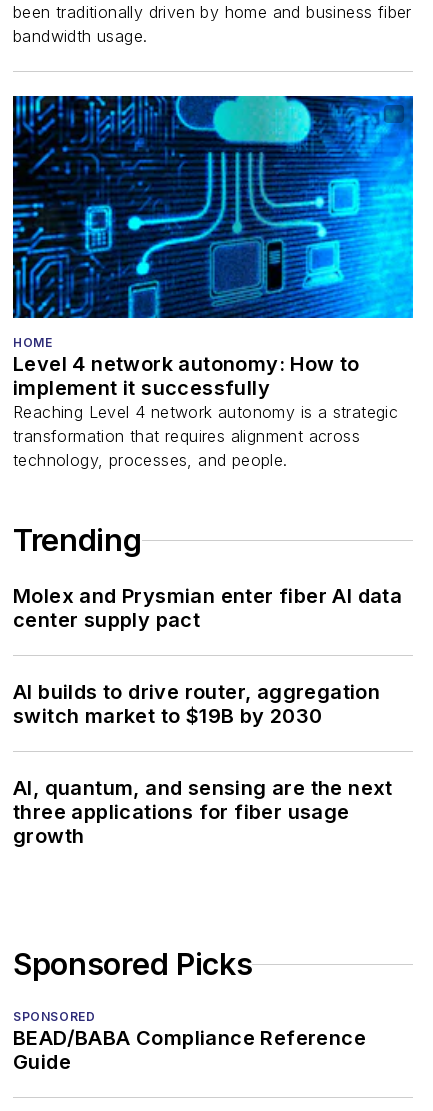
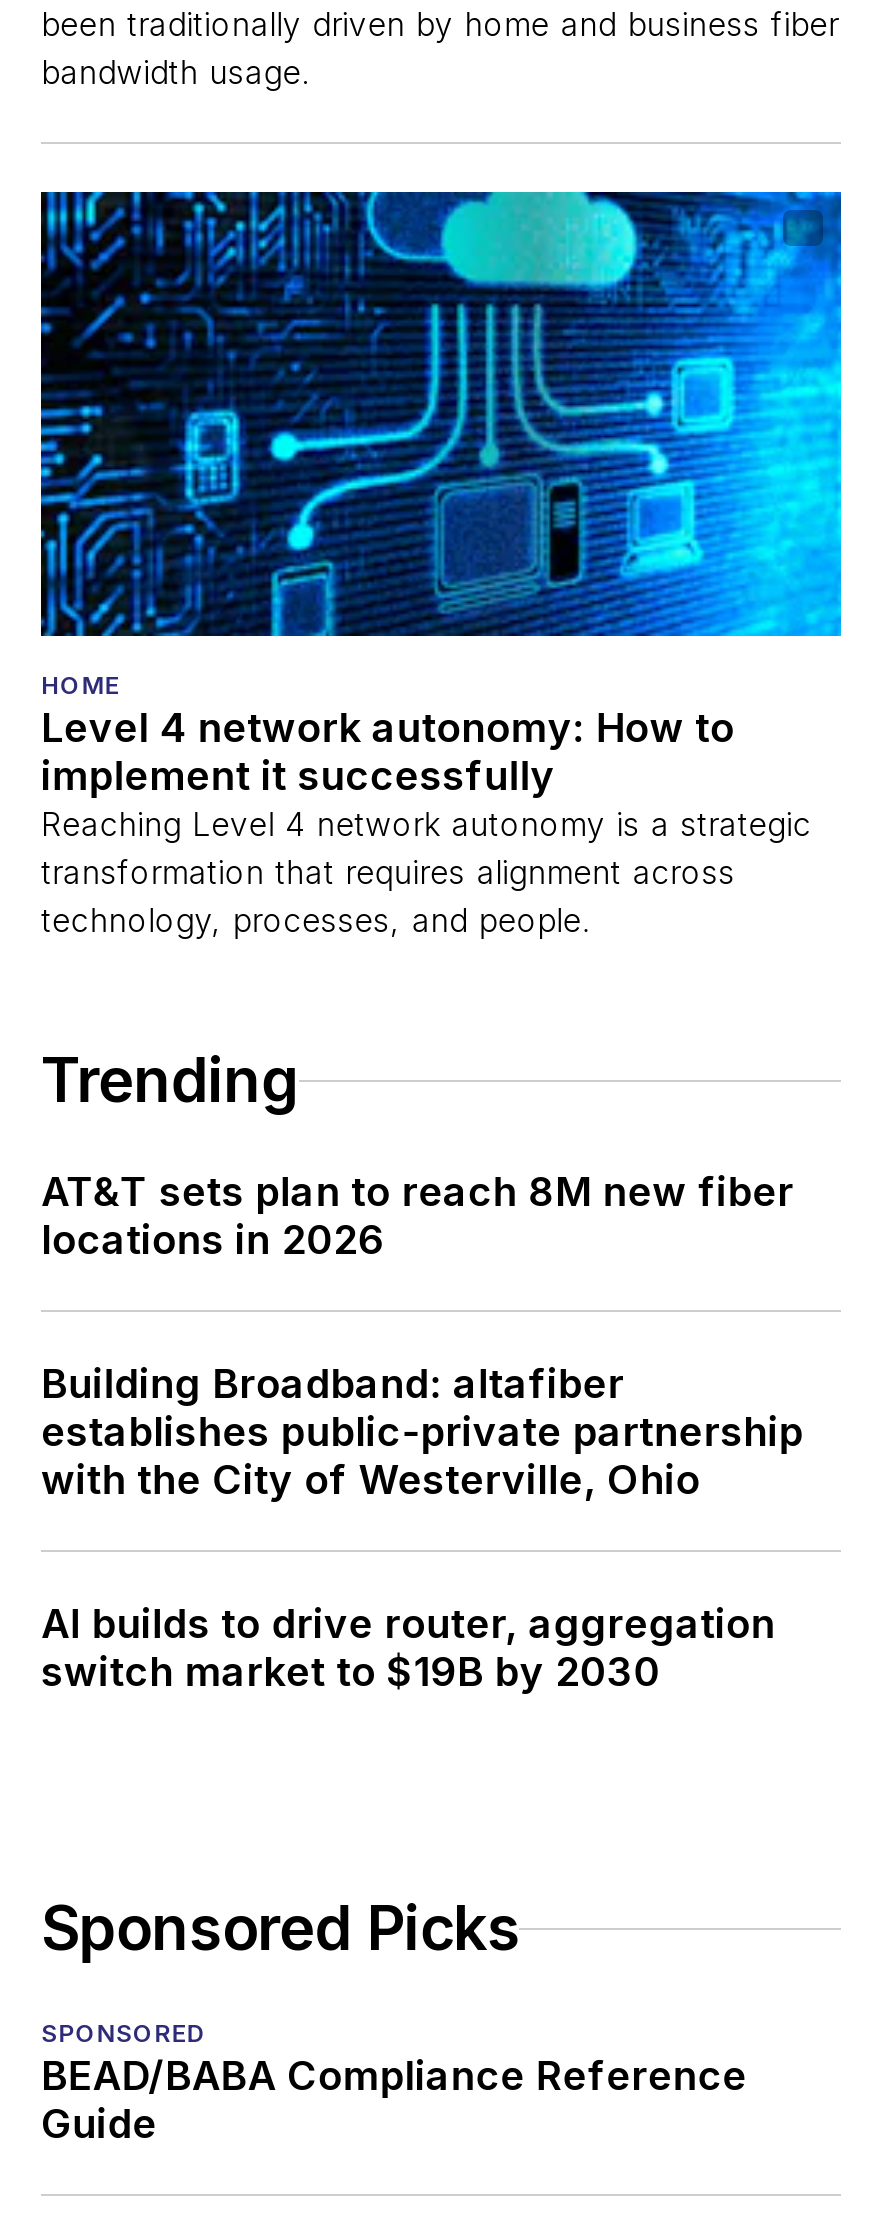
- Molex and Prysmian enter fiber AI data
- center supply pact
+ AT&T sets plan to reach 8M new fiber
+ locations in 2026
+ Building Broadband: altafiber
+ establishes public-private partnership
+ with the City of Westerville, Ohio

moved down: AI builds to drive router, aggregation | switch market to $19B by 2030

- AI, quantum, and sensing are the next
- three applications for fiber usage
- growth
